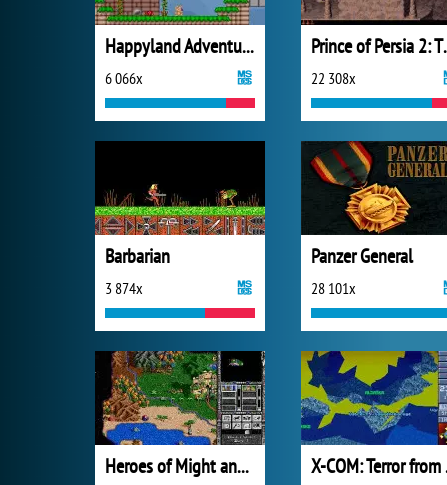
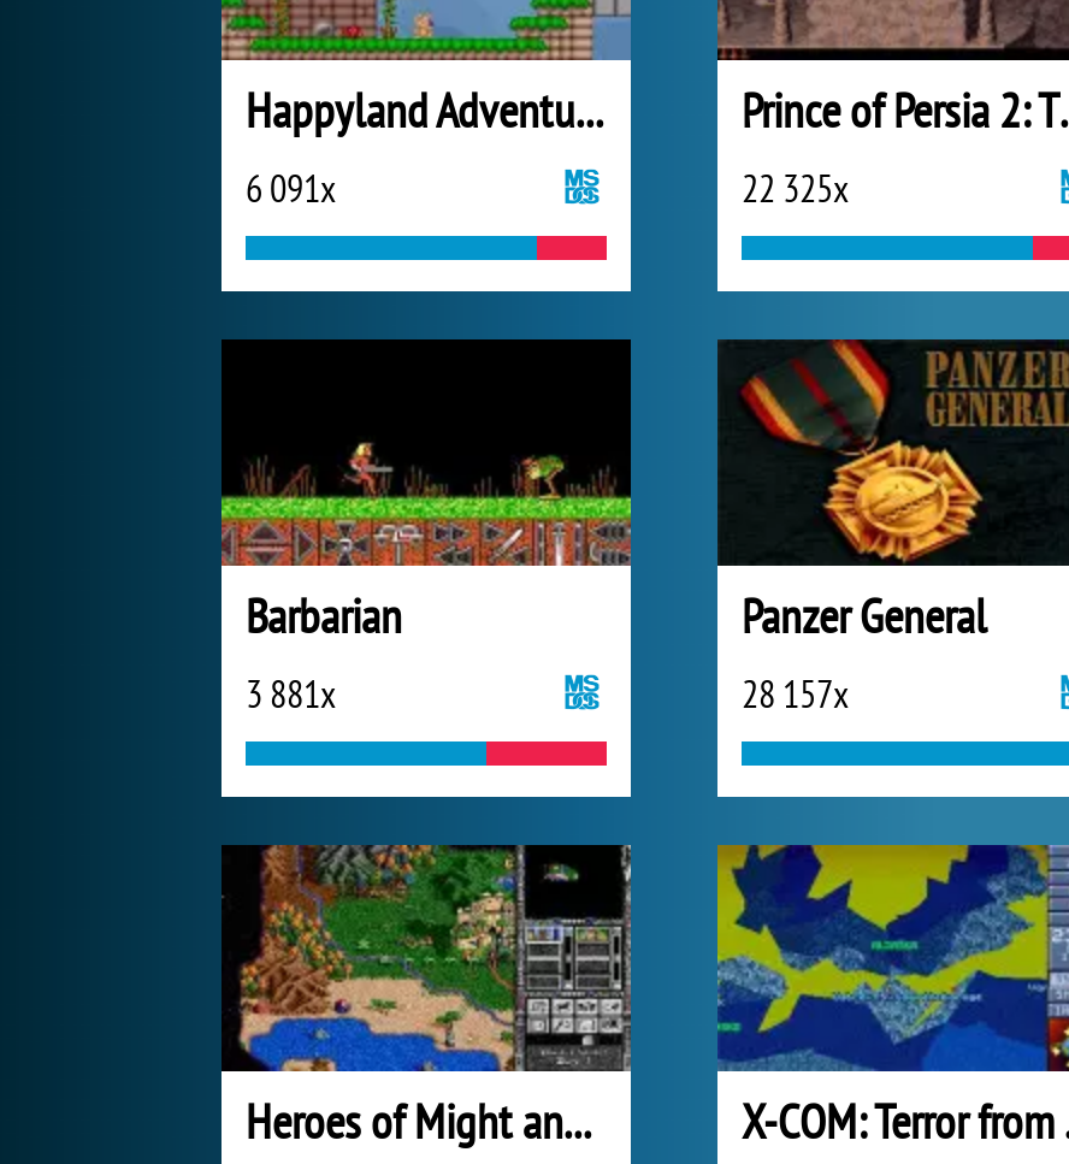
- 6 066x
+ 6 091x

- 22 308x
+ 22 325x

- 3 874x
+ 3 881x

- 28 101x
+ 28 157x
